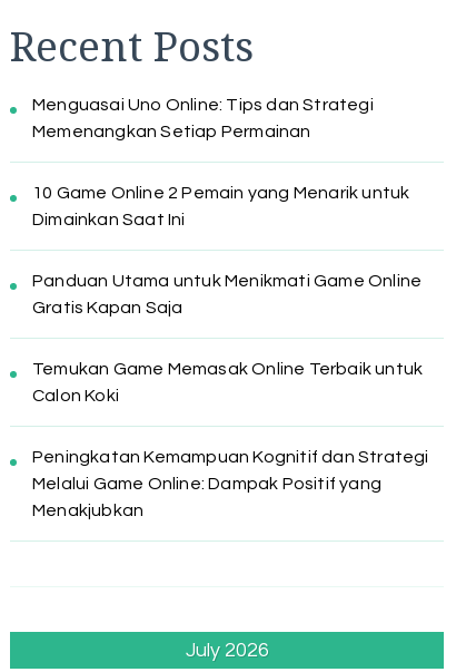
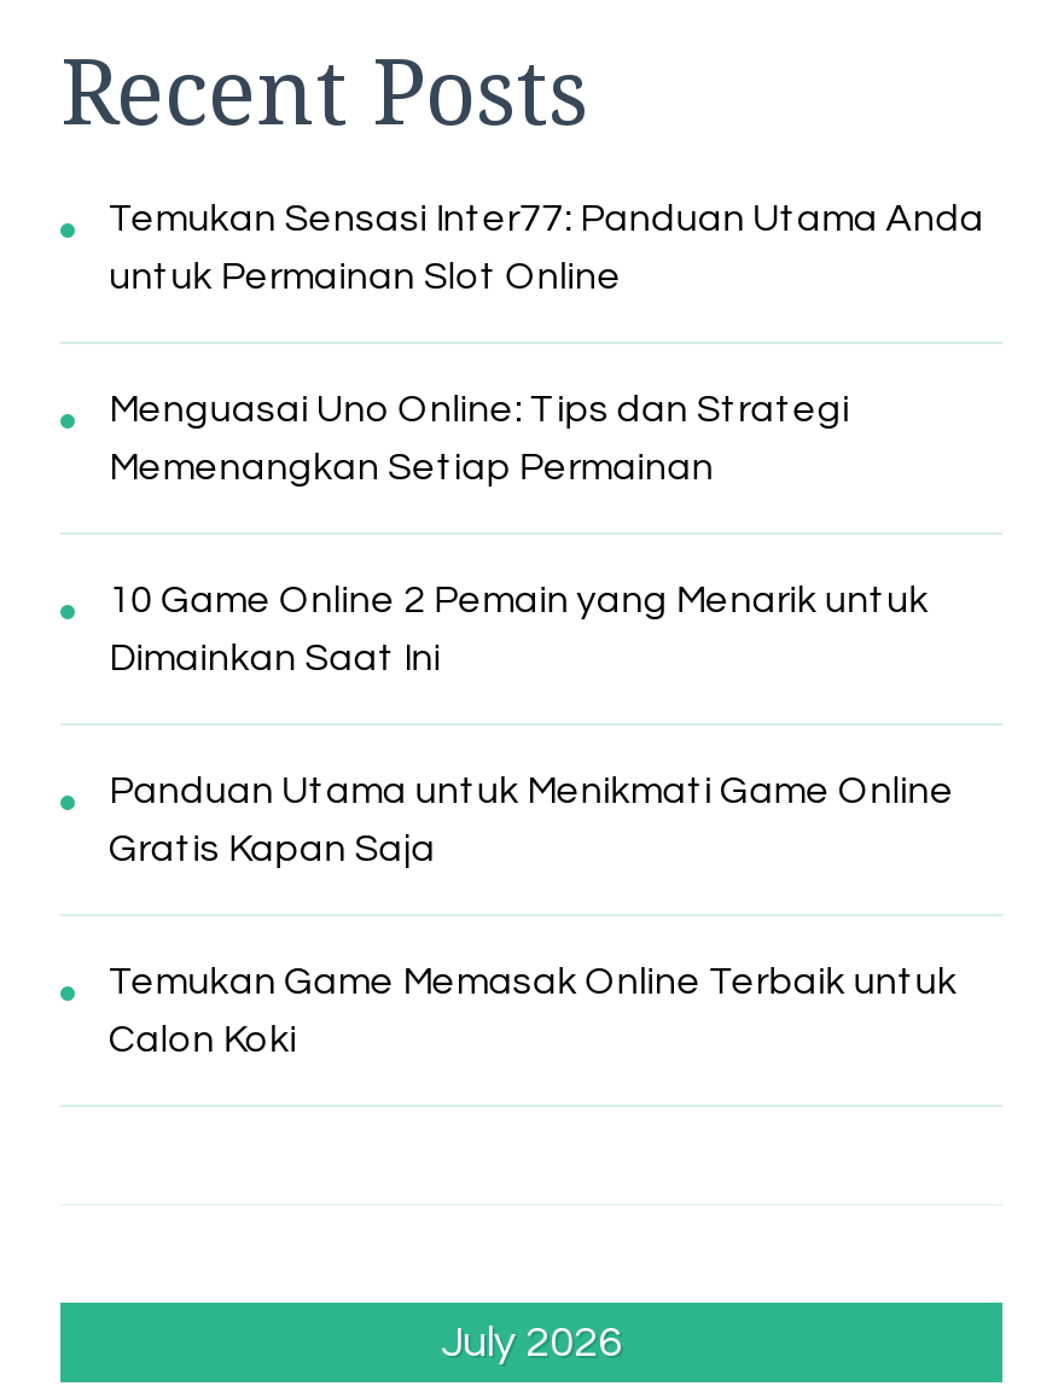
+ Temukan Sensasi Inter77: Panduan Utama Anda
+ untuk Permainan Slot Online

moved down: Menguasai Uno Online: Tips dan Strategi | Memenangkan Setiap Permainan | 10 Game Online 2 Pemain yang Menarik untuk | Dimainkan Saat Ini | Panduan Utama untuk Menikmati Game Online | Gratis Kapan Saja | Temukan Game Memasak Online Terbaik untuk | Calon Koki

- Peningkatan Kemampuan Kognitif dan Strategi
- Melalui Game Online: Dampak Positif yang
- Menakjubkan
